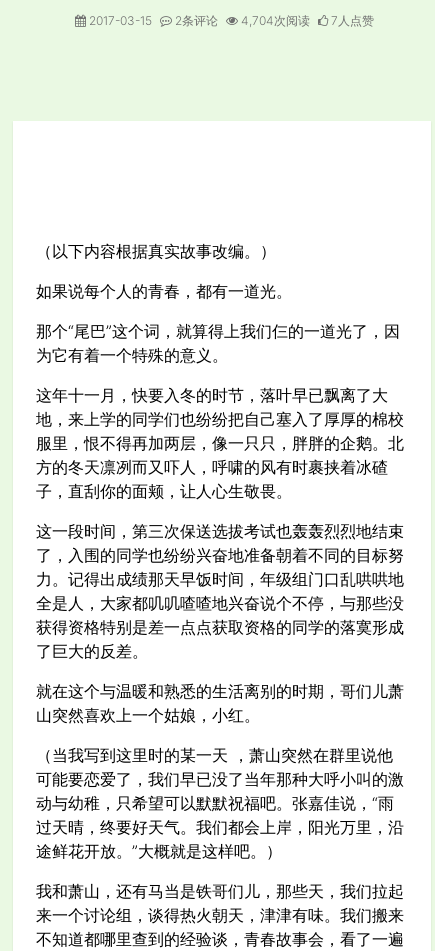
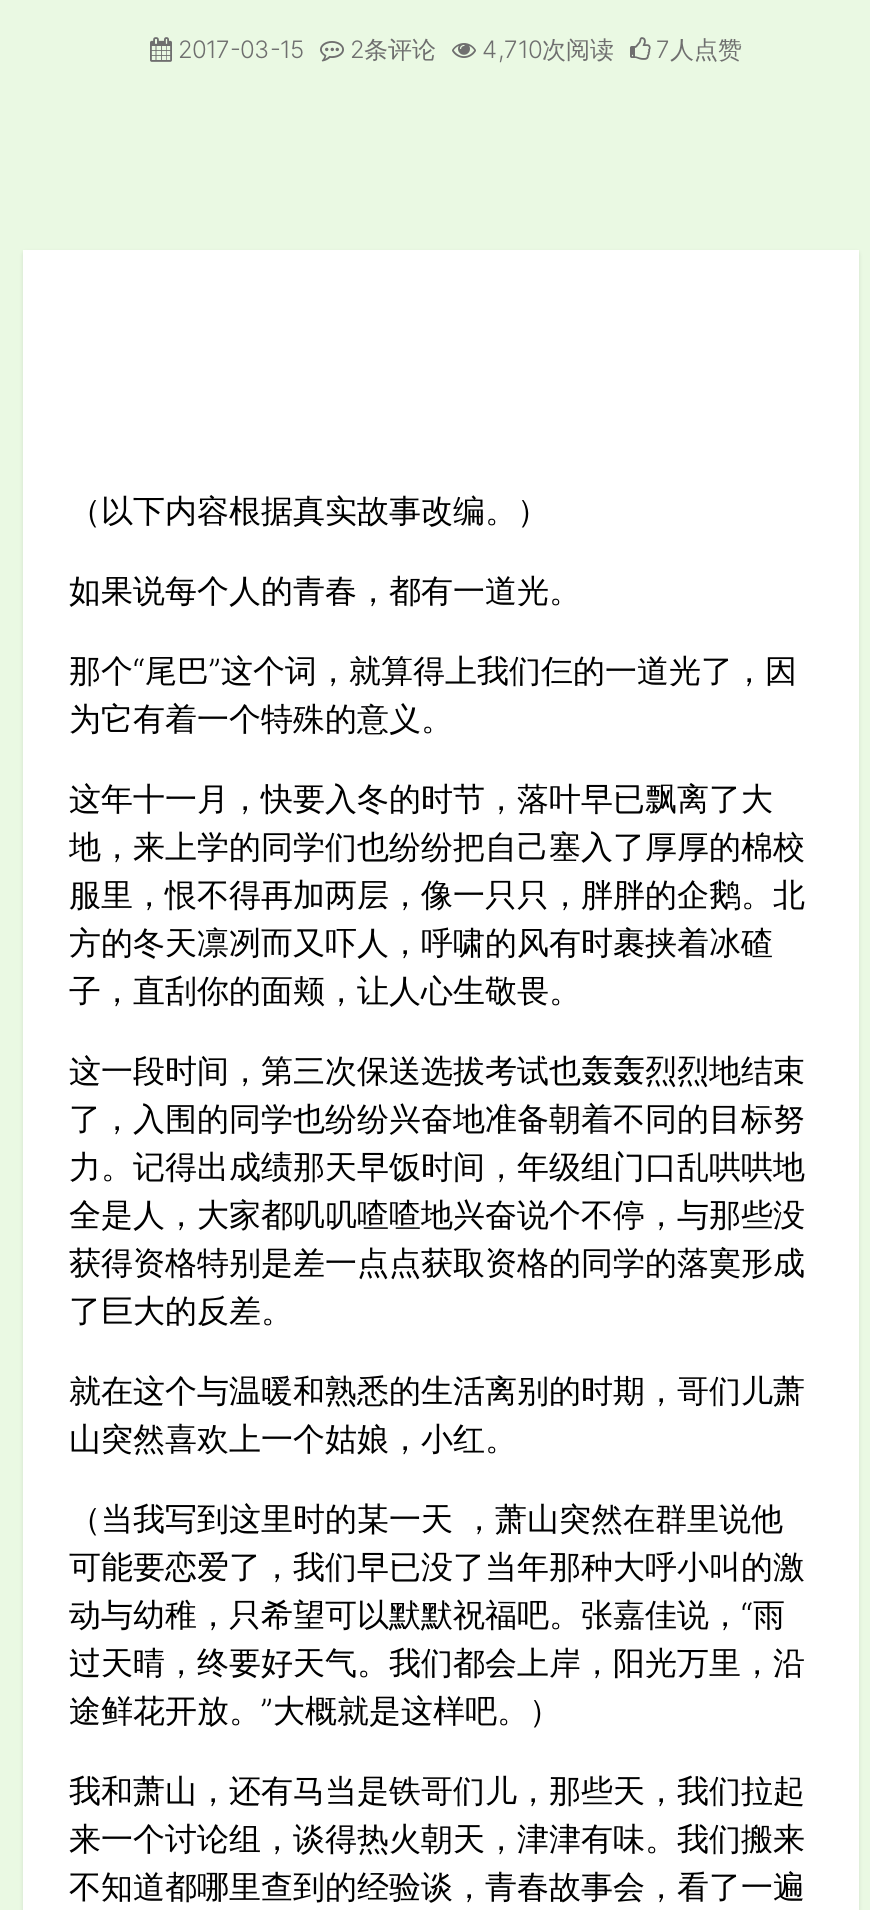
- 4,704次阅读
+ 4,710次阅读
